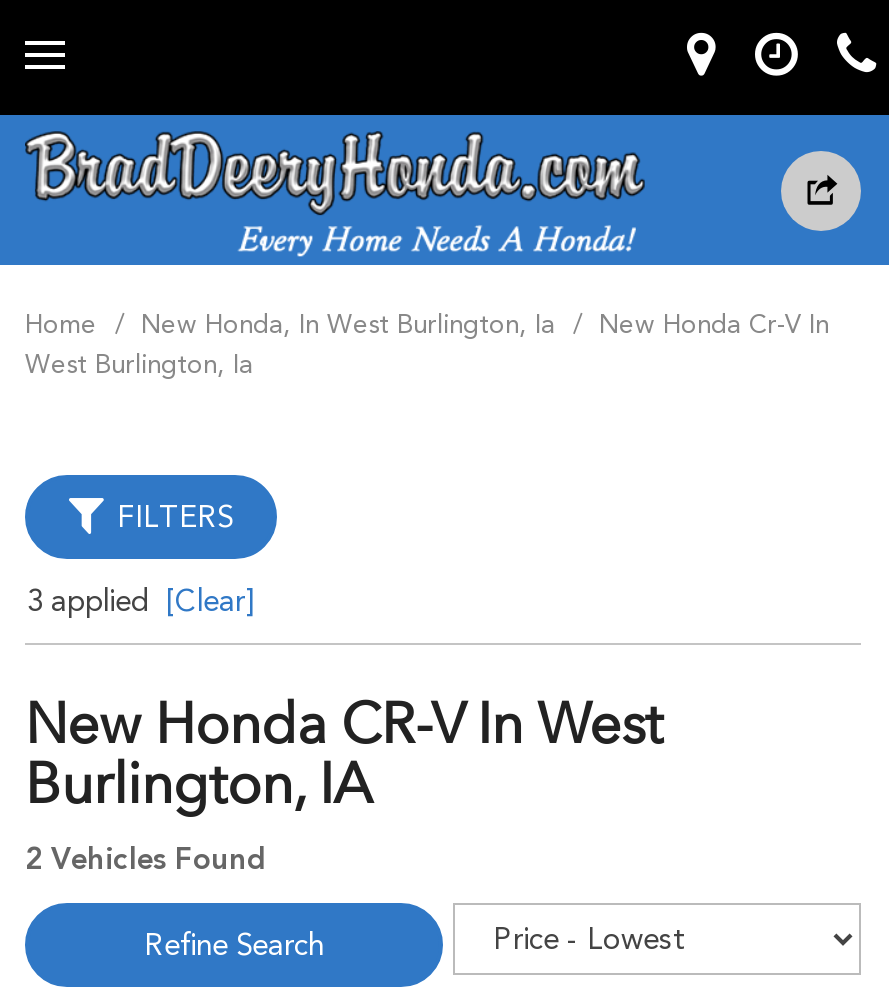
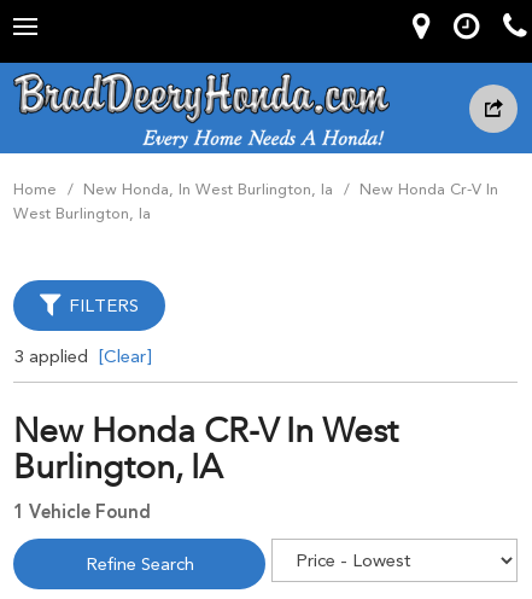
- 2 Vehicles Found
+ 1 Vehicle Found
